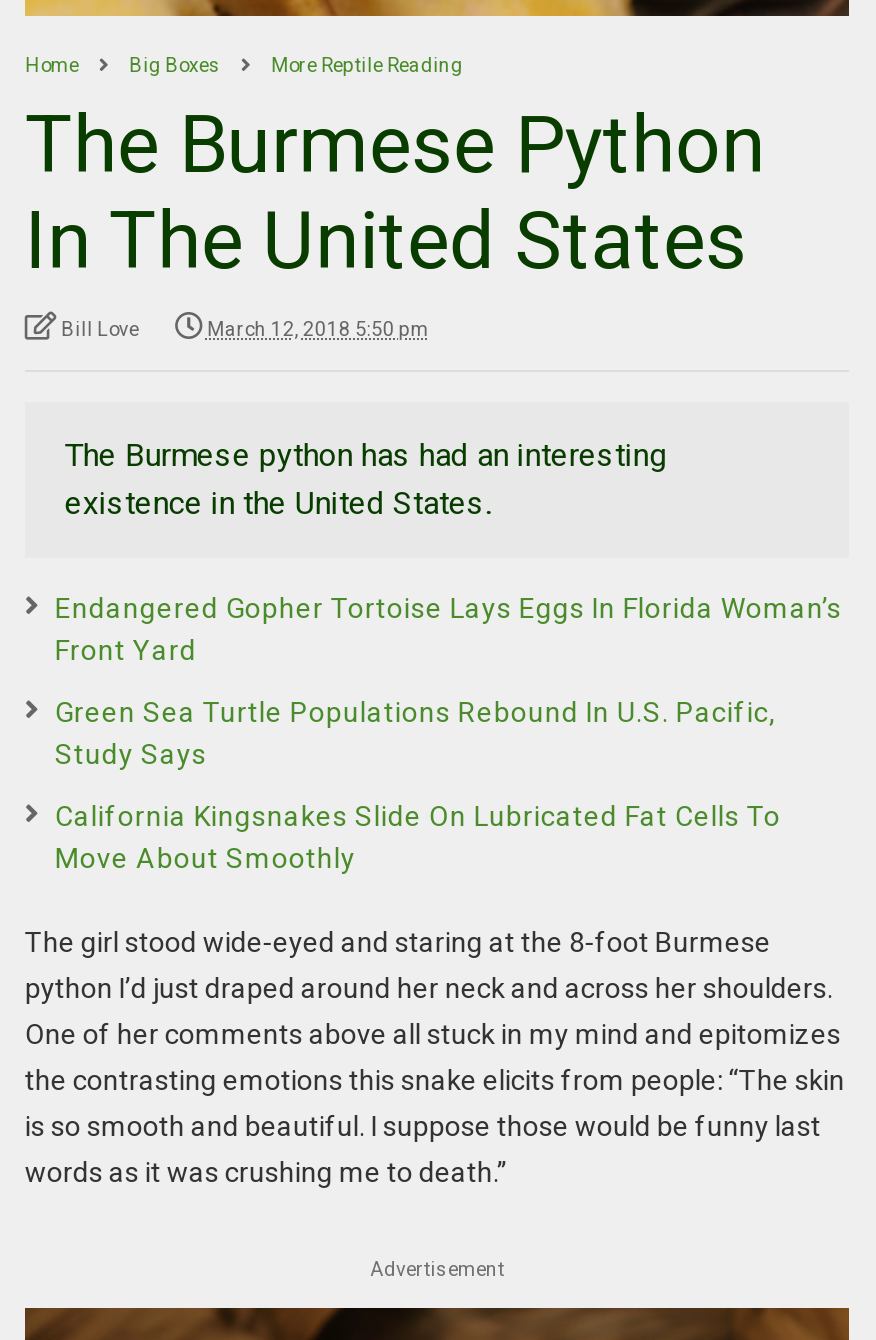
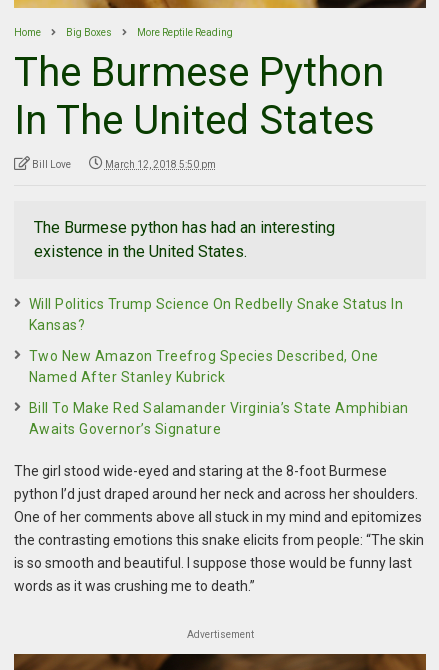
- Endangered Gopher Tortoise Lays Eggs In Florida Woman’s
- Front Yard
+ Will Politics Trump Science On Redbelly Snake Status In
+ Kansas?

- Green Sea Turtle Populations Rebound In U.S. Pacific,
- Study Says
+ Two New Amazon Treefrog Species Described, One
+ Named After Stanley Kubrick

- California Kingsnakes Slide On Lubricated Fat Cells To
- Move About Smoothly
+ Bill To Make Red Salamander Virginia’s State Amphibian
+ Awaits Governor’s Signature
